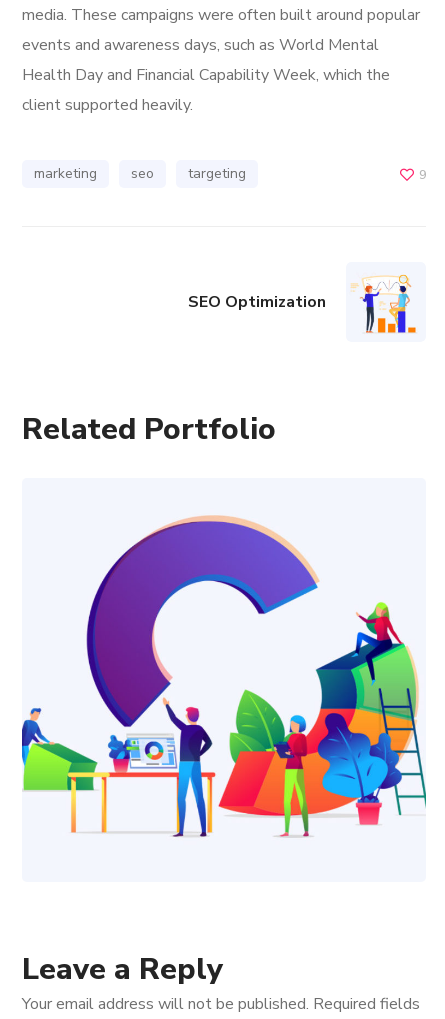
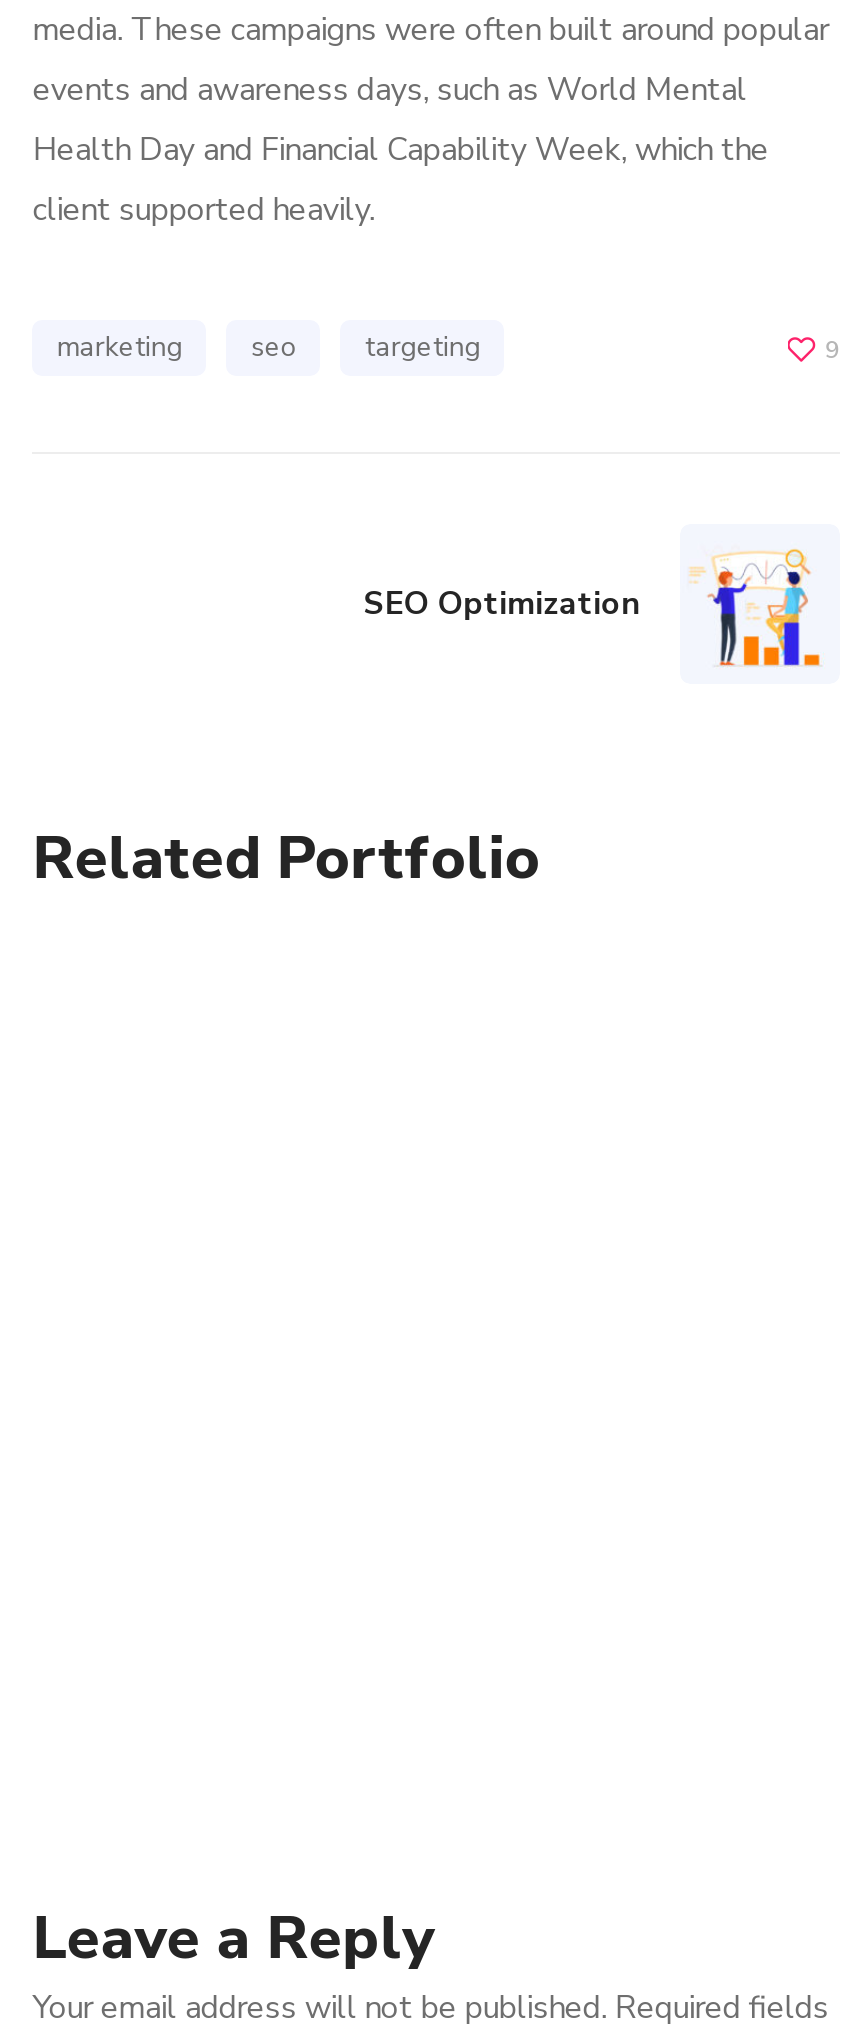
- [image]
